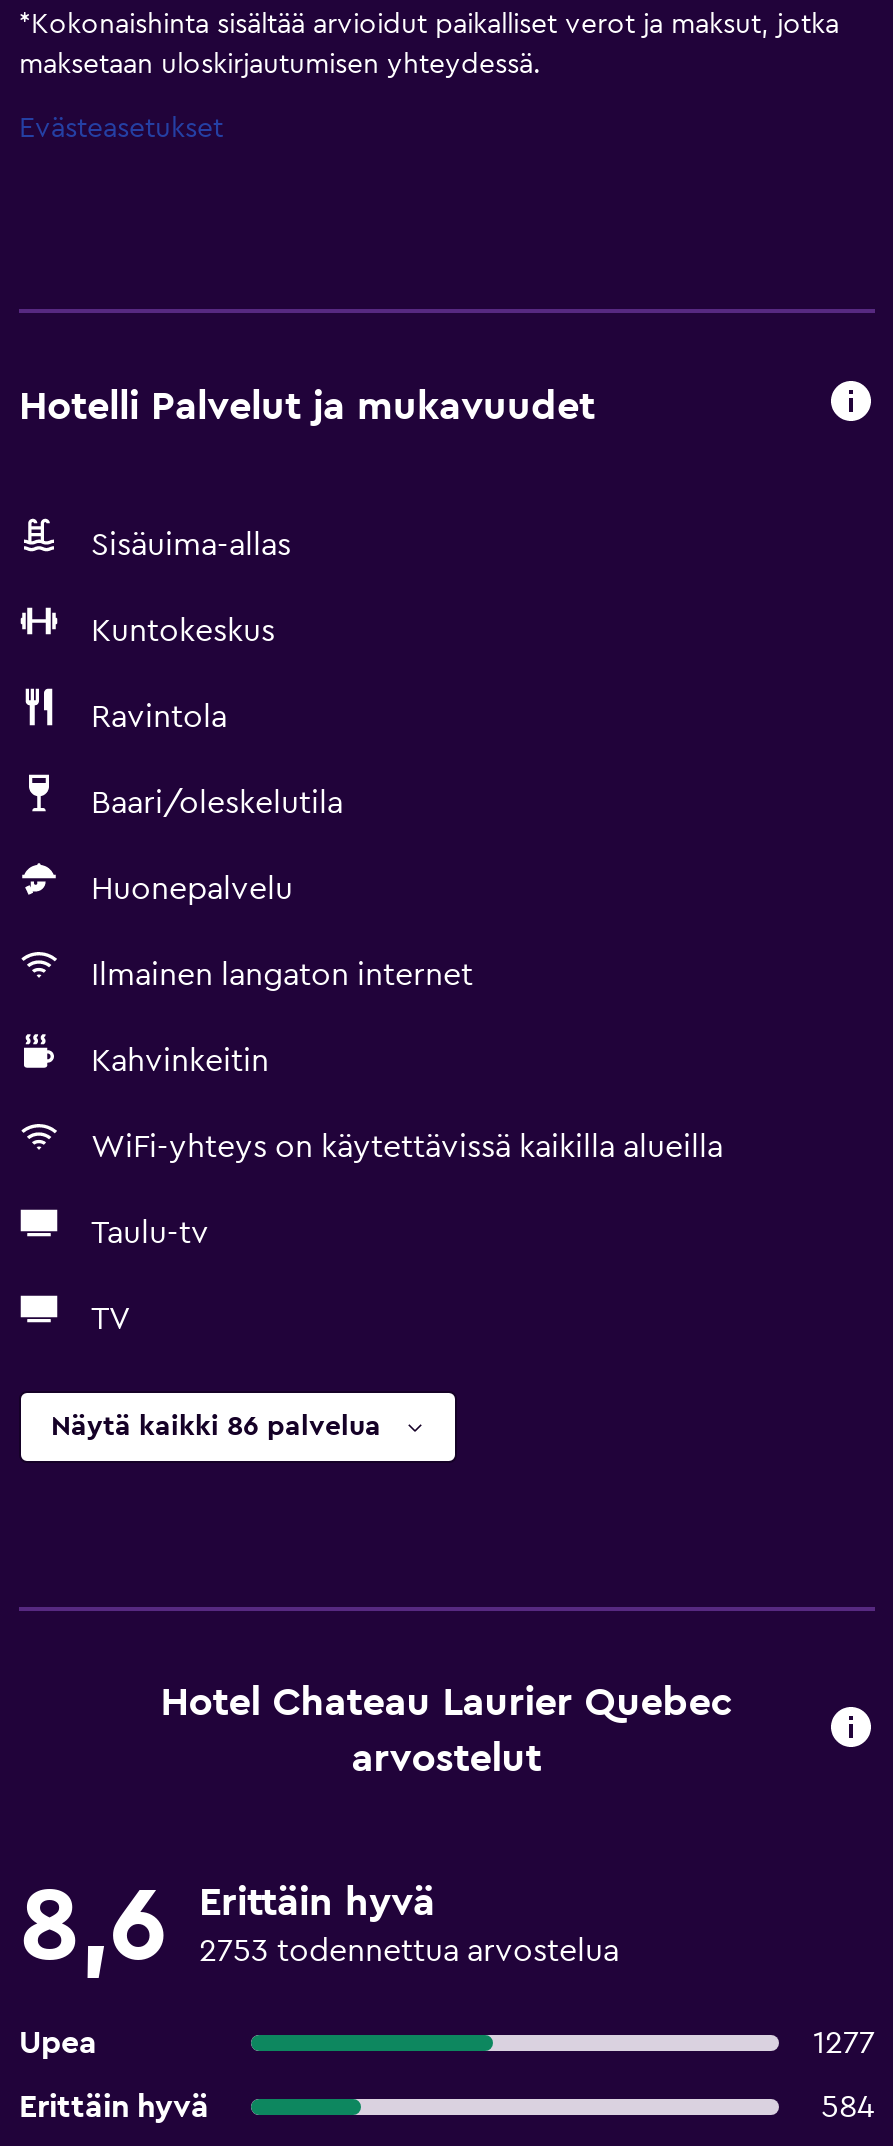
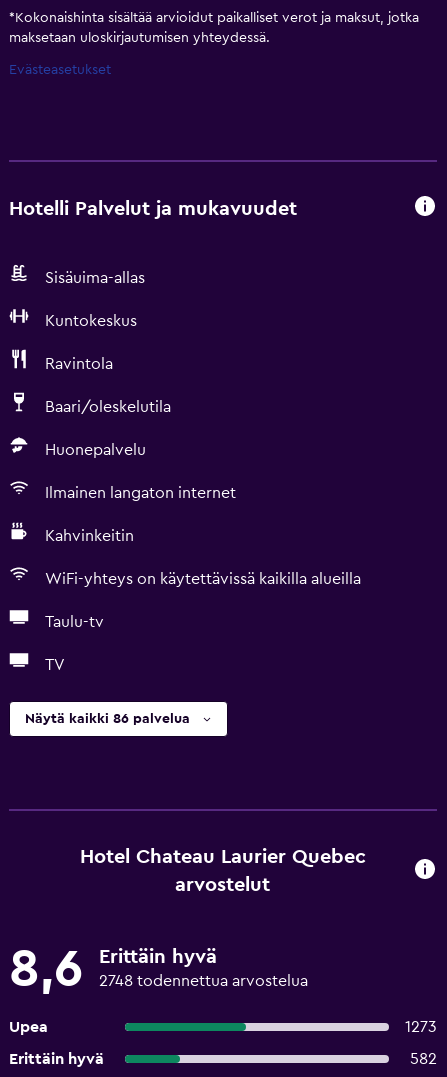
- 2753 todennettua arvostelua
+ 2748 todennettua arvostelua

- 1277
+ 1273

- 584
+ 582
